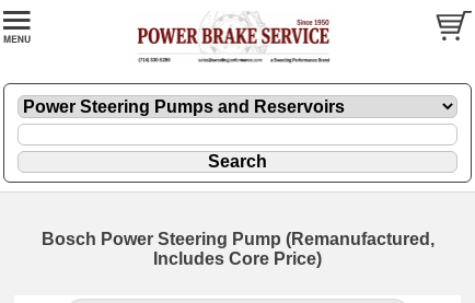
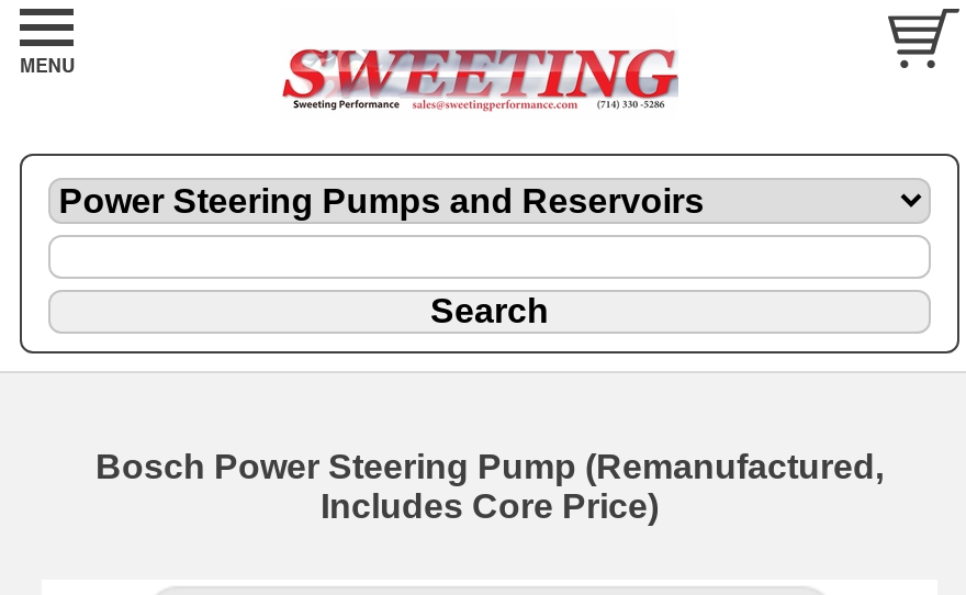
- [image]
+ [image]
